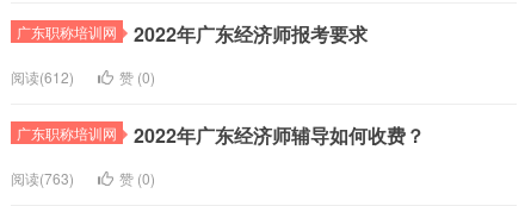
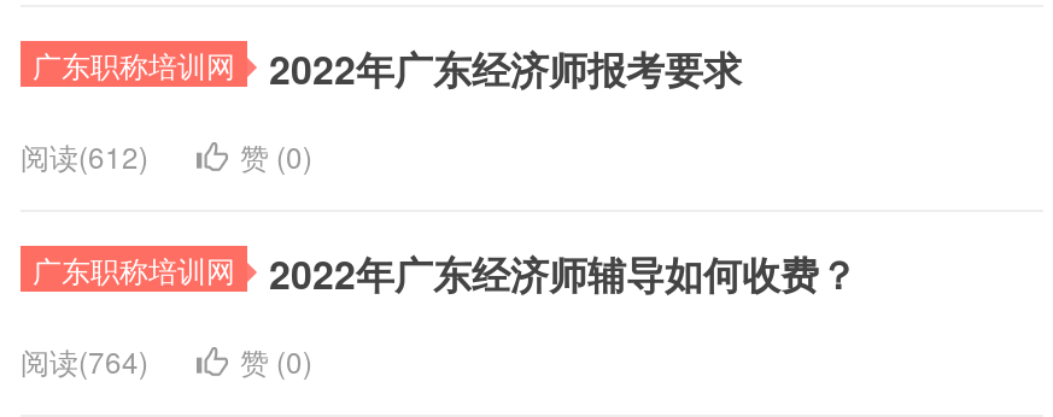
- 阅读(763)
+ 阅读(764)
